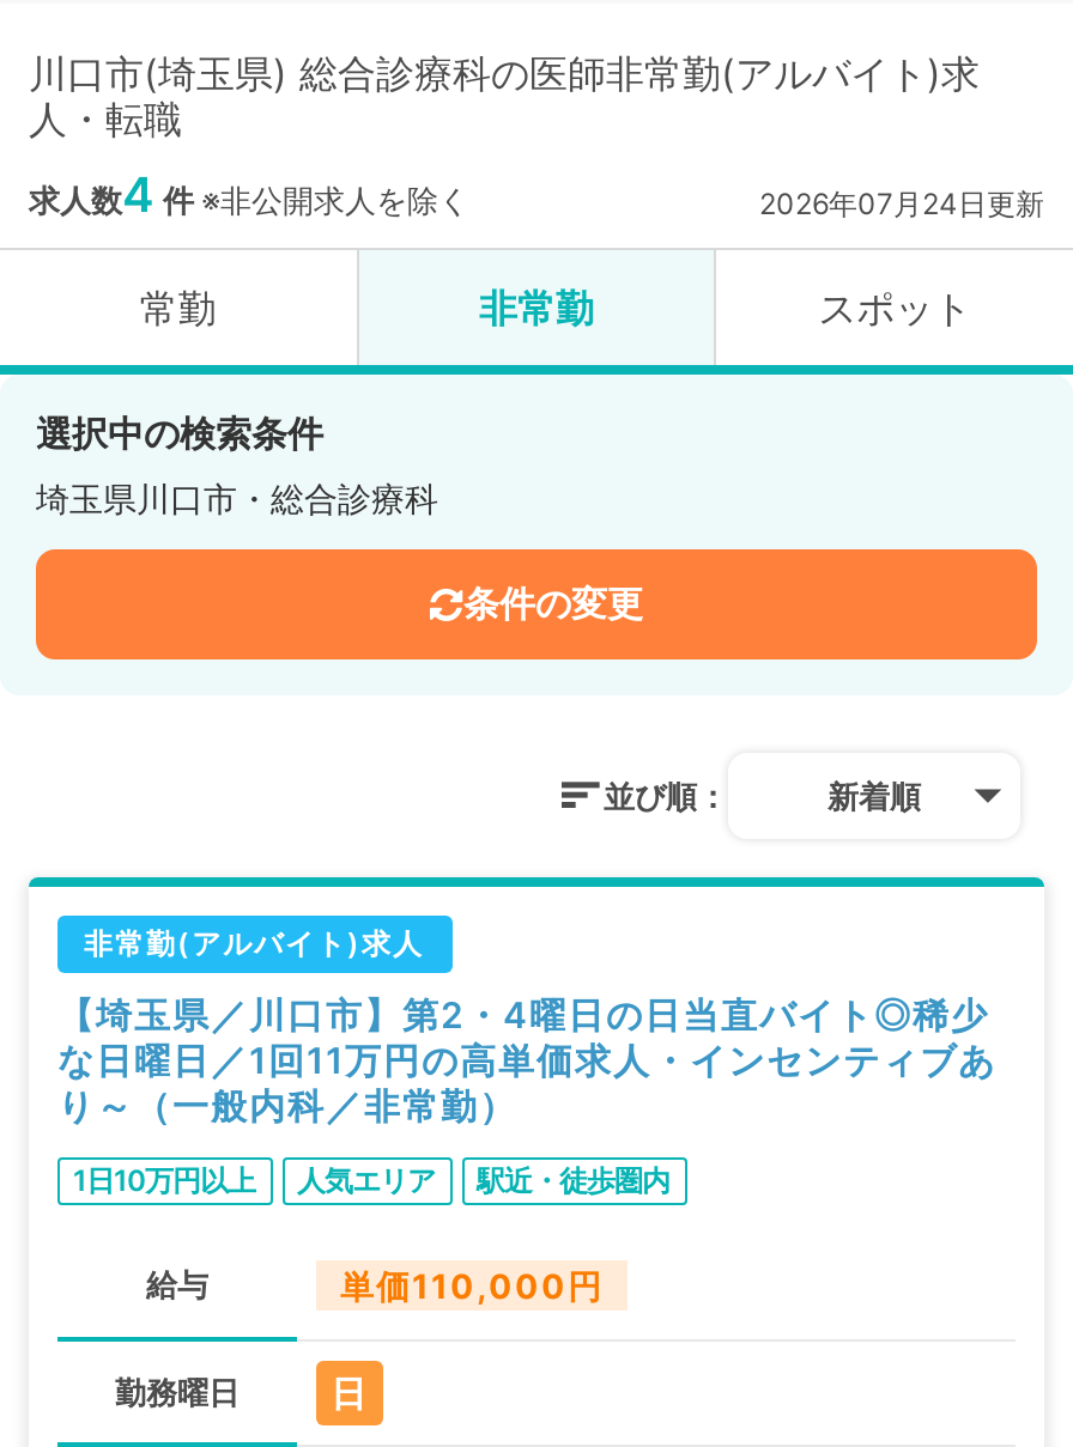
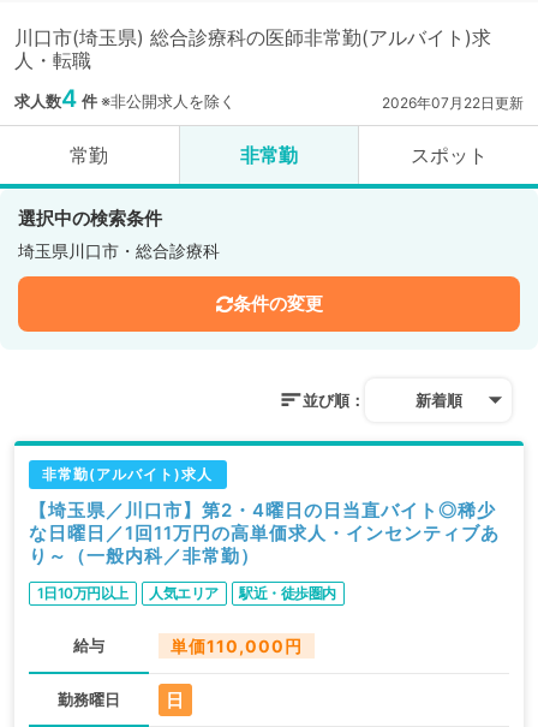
- 2026年07月24日更新
+ 2026年07月22日更新
